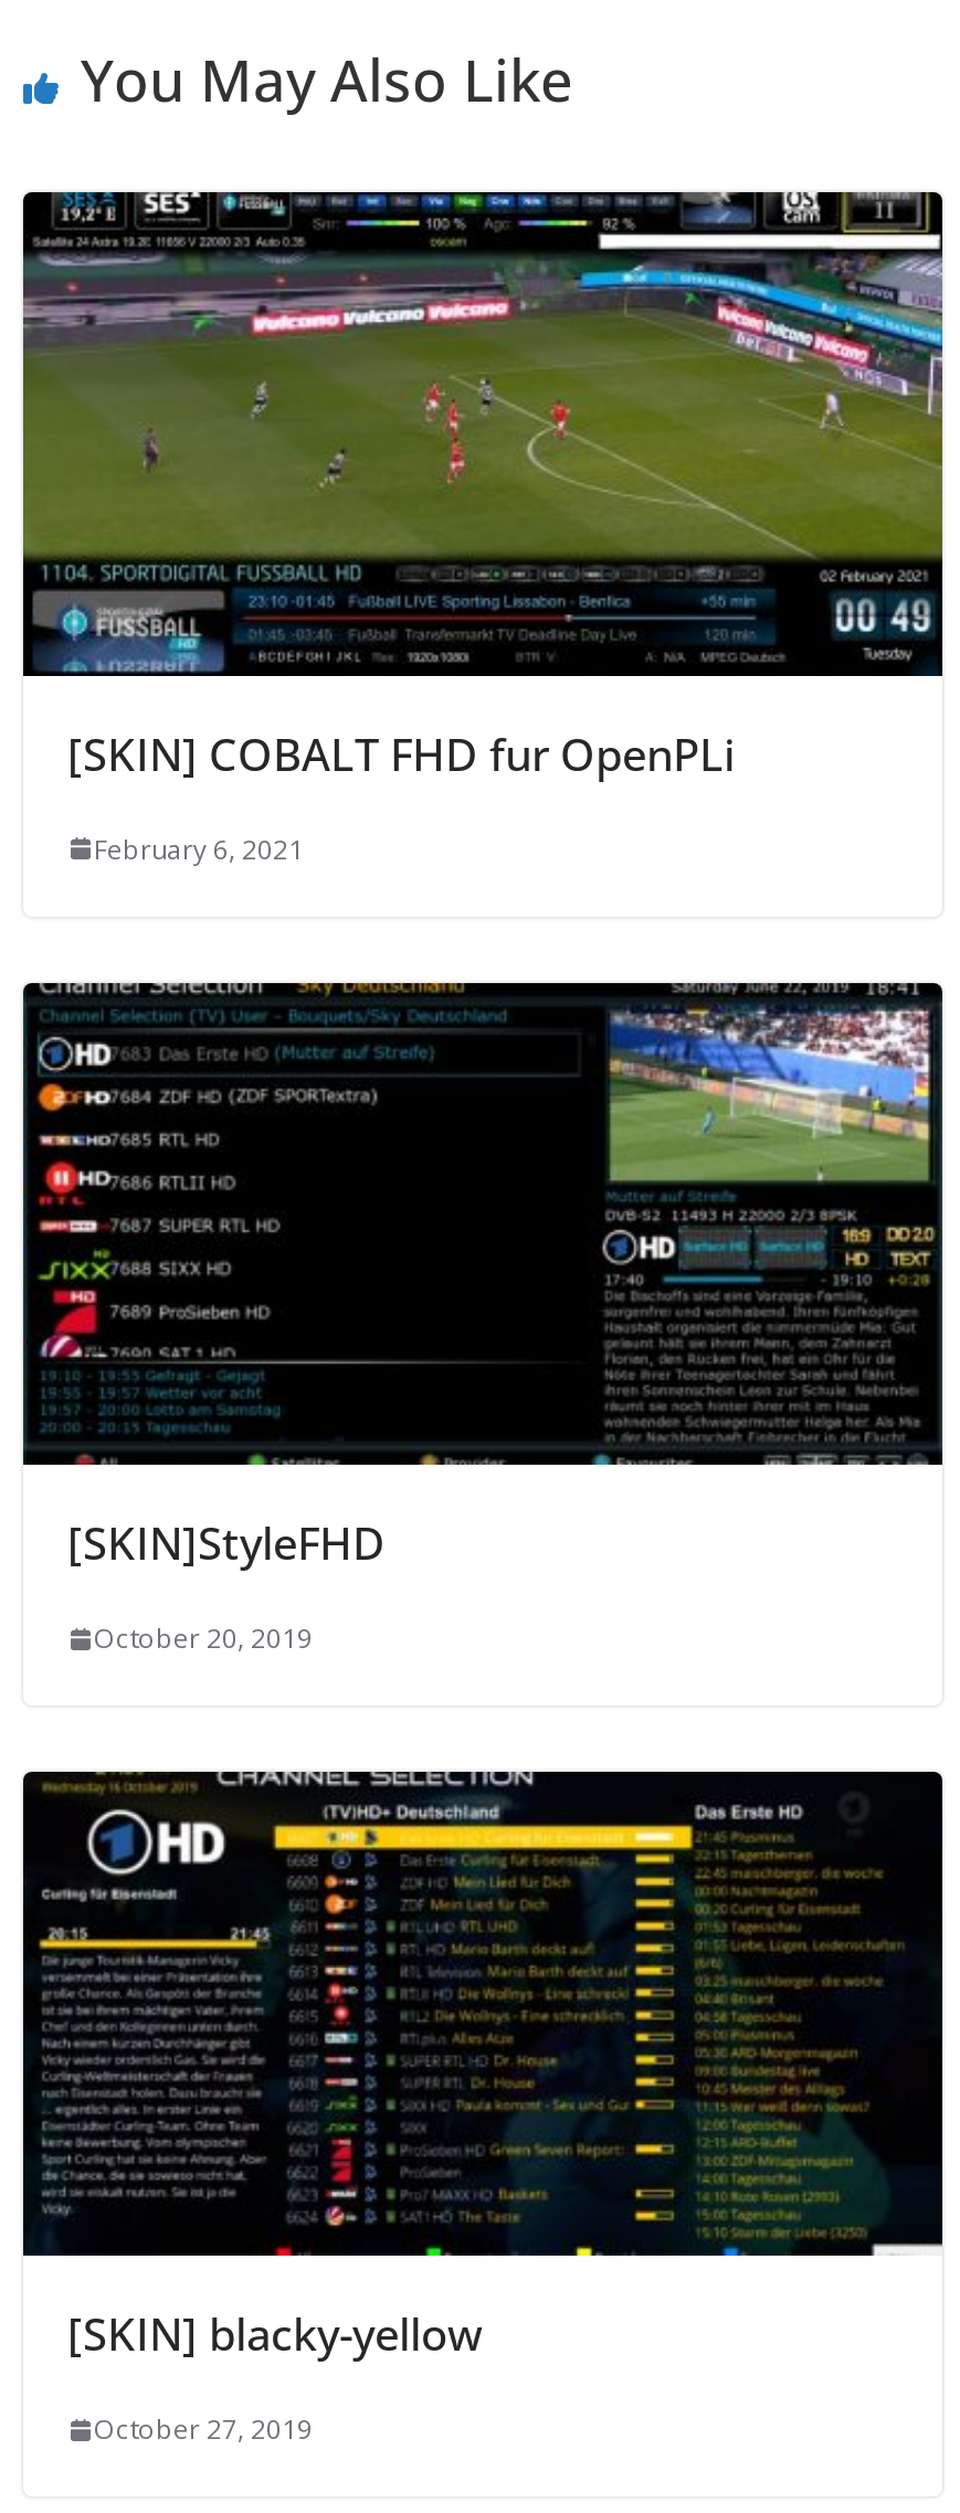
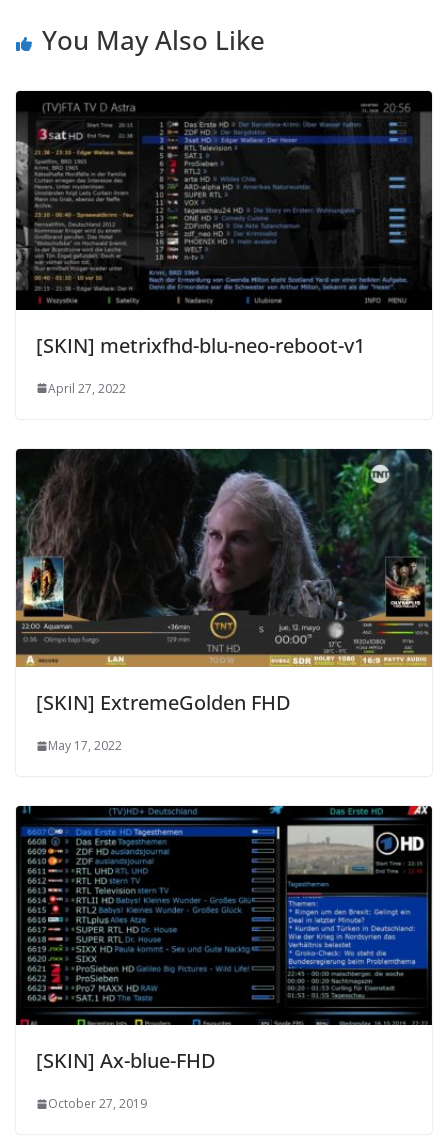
- [image]
- [SKIN] COBALT FHD fur OpenPLi
+ [image]
+ [SKIN] metrixfhd-blu-neo-reboot-v1

- February 6, 2021
+ April 27, 2022

- [image]
- [SKIN]StyleFHD
+ [image]
+ [SKIN] ExtremeGolden FHD

- October 20, 2019
+ May 17, 2022

- [image]
- [SKIN] blacky-yellow
+ [image]
+ [SKIN] Ax-blue-FHD
